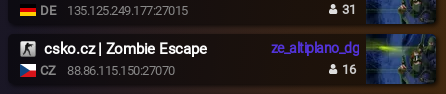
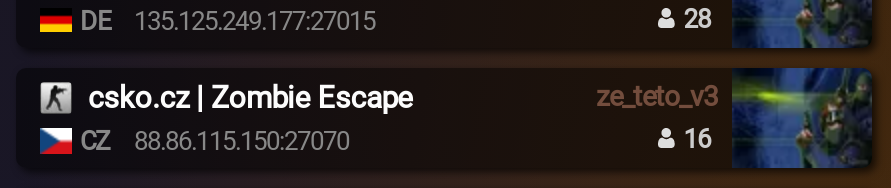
- 31
+ 28

- ze_altiplano_dg
+ ze_teto_v3
